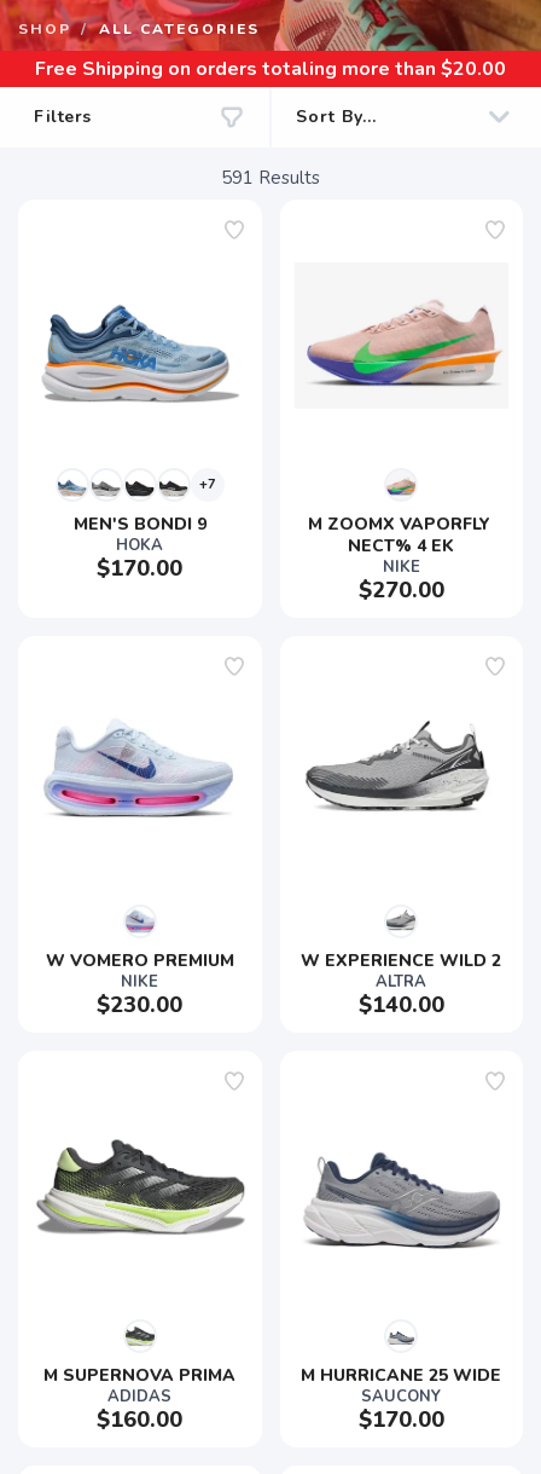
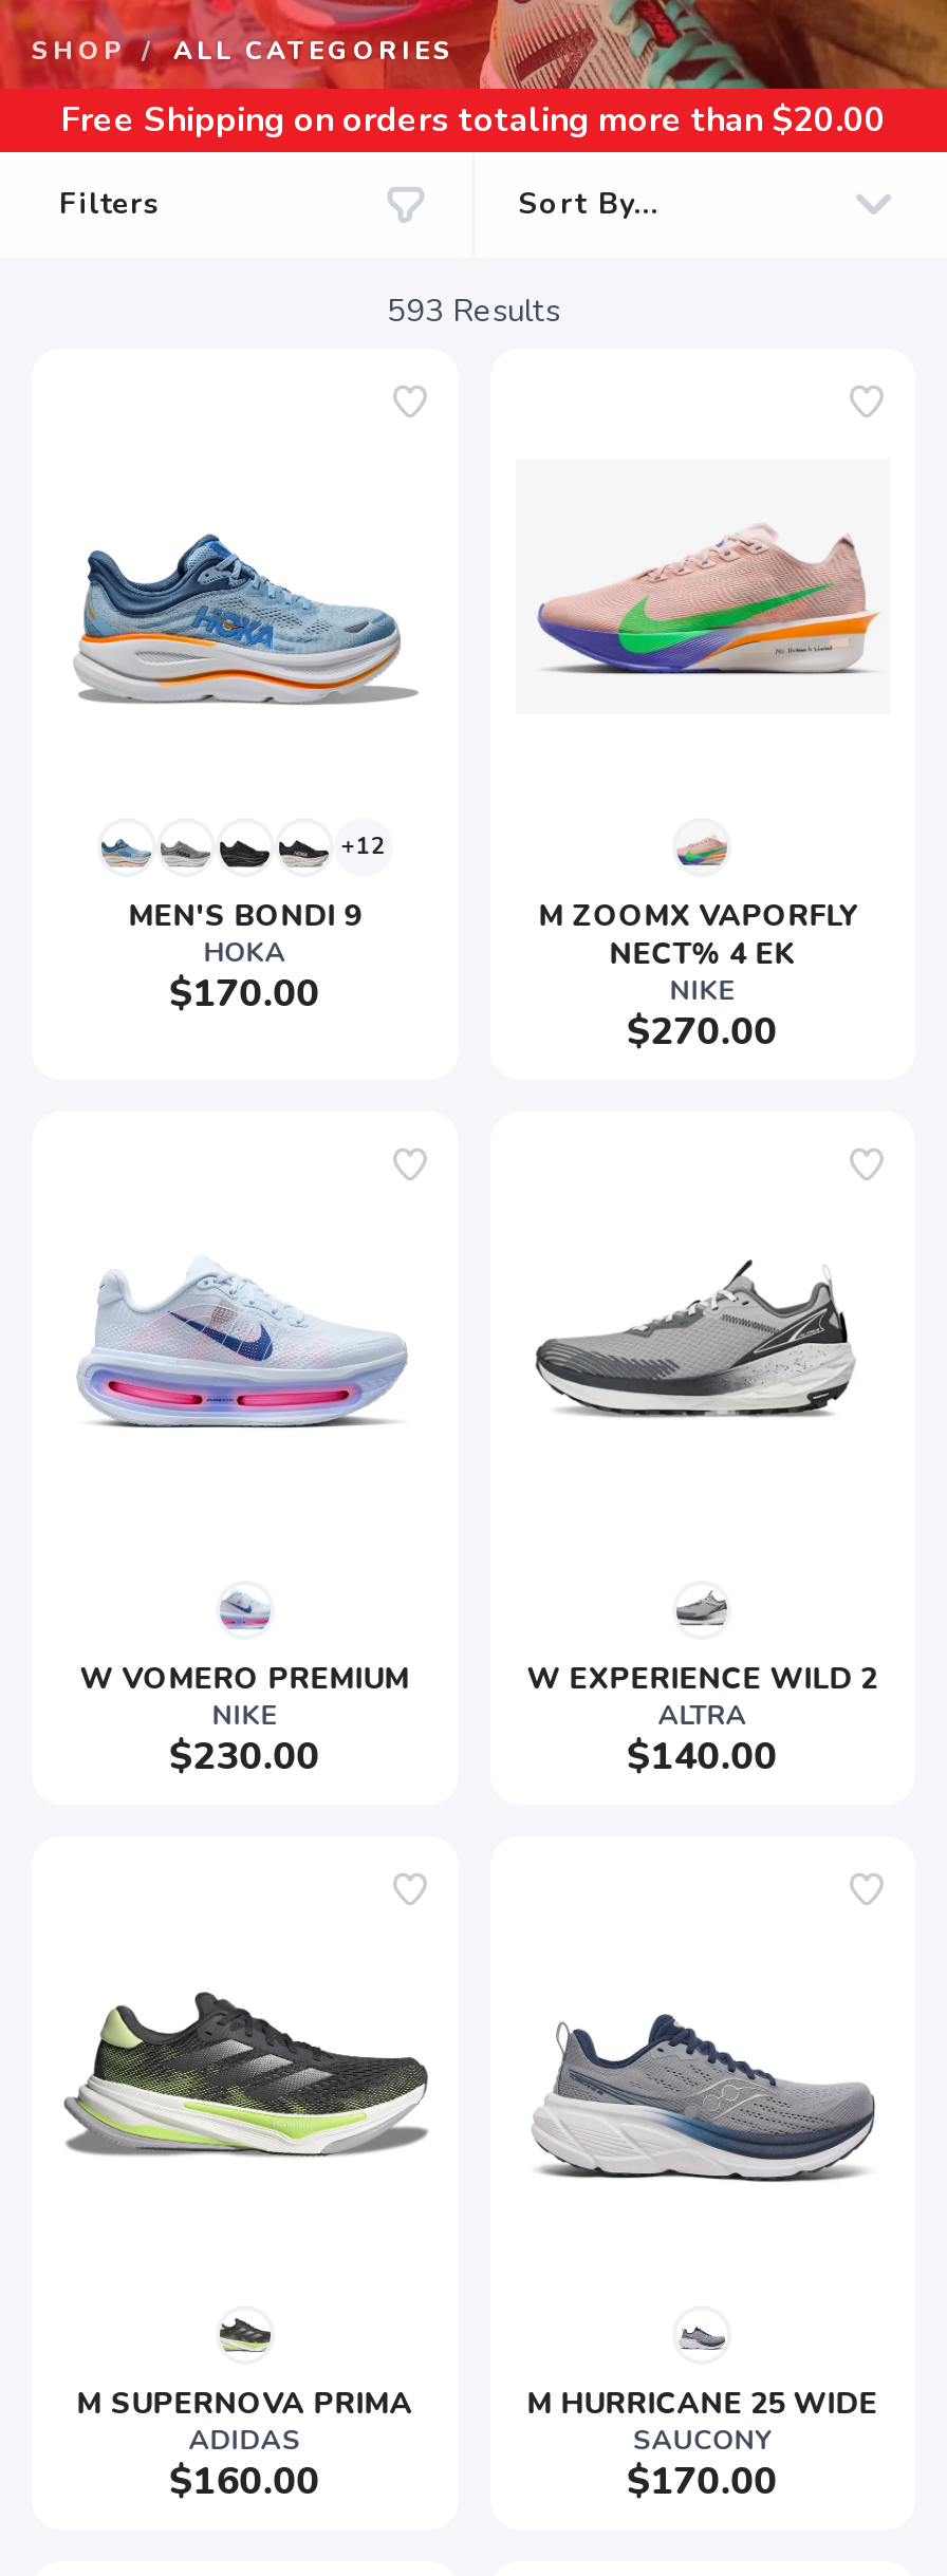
- 591 Results
+ 593 Results

- +7
+ +12
